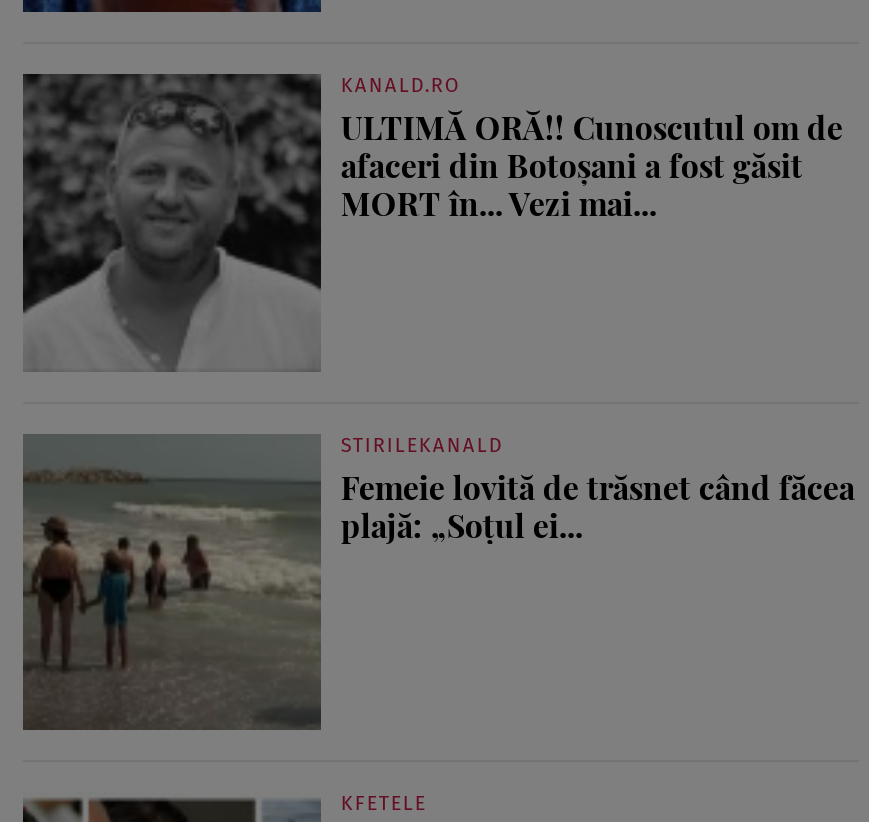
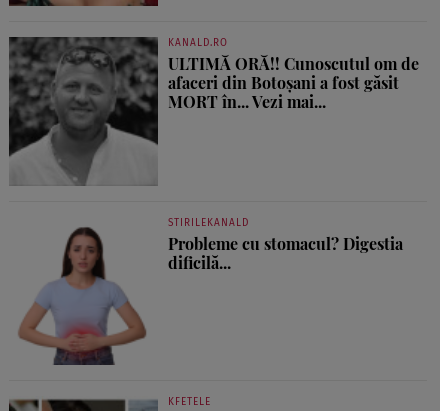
- [image]
- Femeie lovită de trăsnet când făcea
- plajă: „Soțul ei...
+ [image]
+ Probleme cu stomacul? Digestia
+ dificilă...
